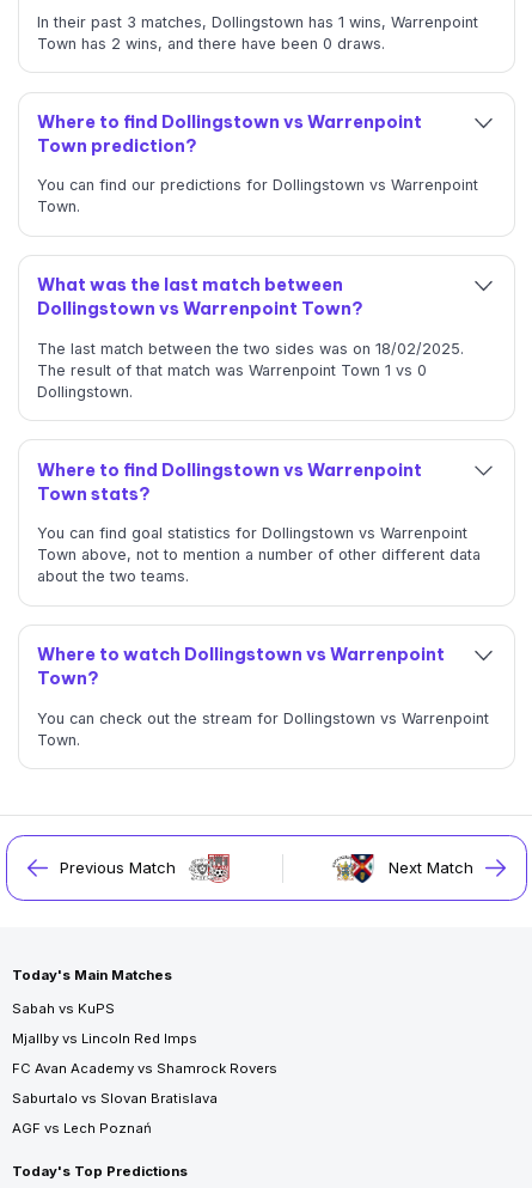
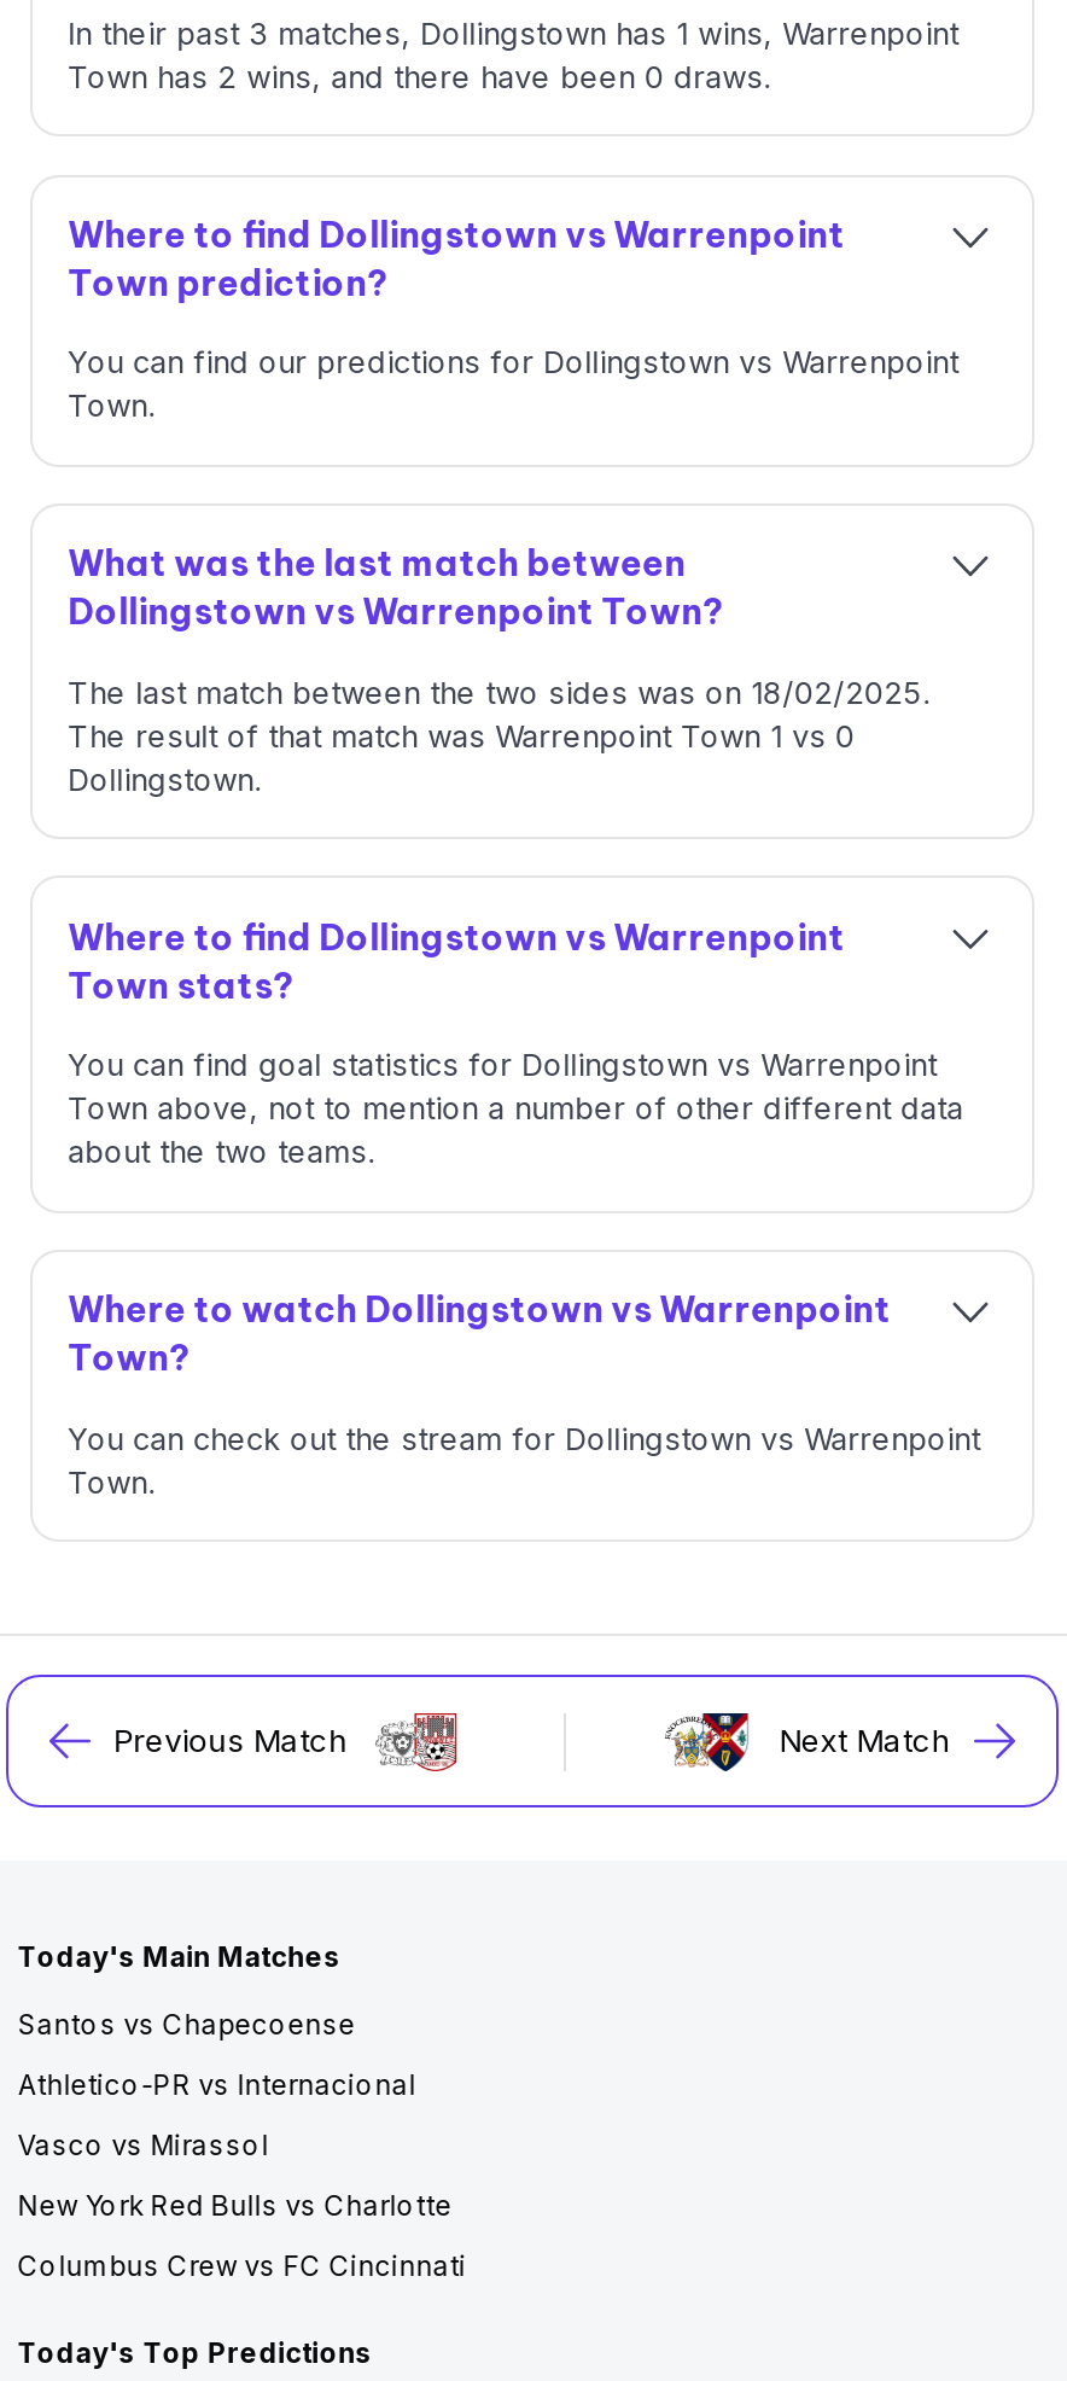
- Sabah vs KuPS
+ Santos vs Chapecoense

- Mjallby vs Lincoln Red Imps
+ Athletico-PR vs Internacional

- FC Avan Academy vs Shamrock Rovers
+ Vasco vs Mirassol

- Saburtalo vs Slovan Bratislava
+ New York Red Bulls vs Charlotte

- AGF vs Lech Poznań
+ Columbus Crew vs FC Cincinnati
